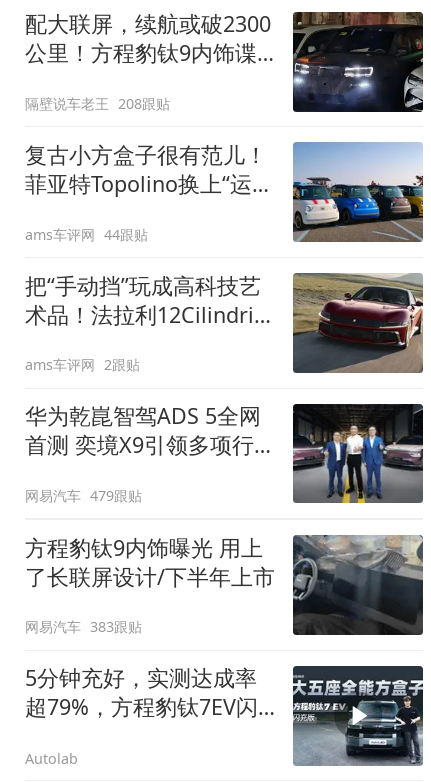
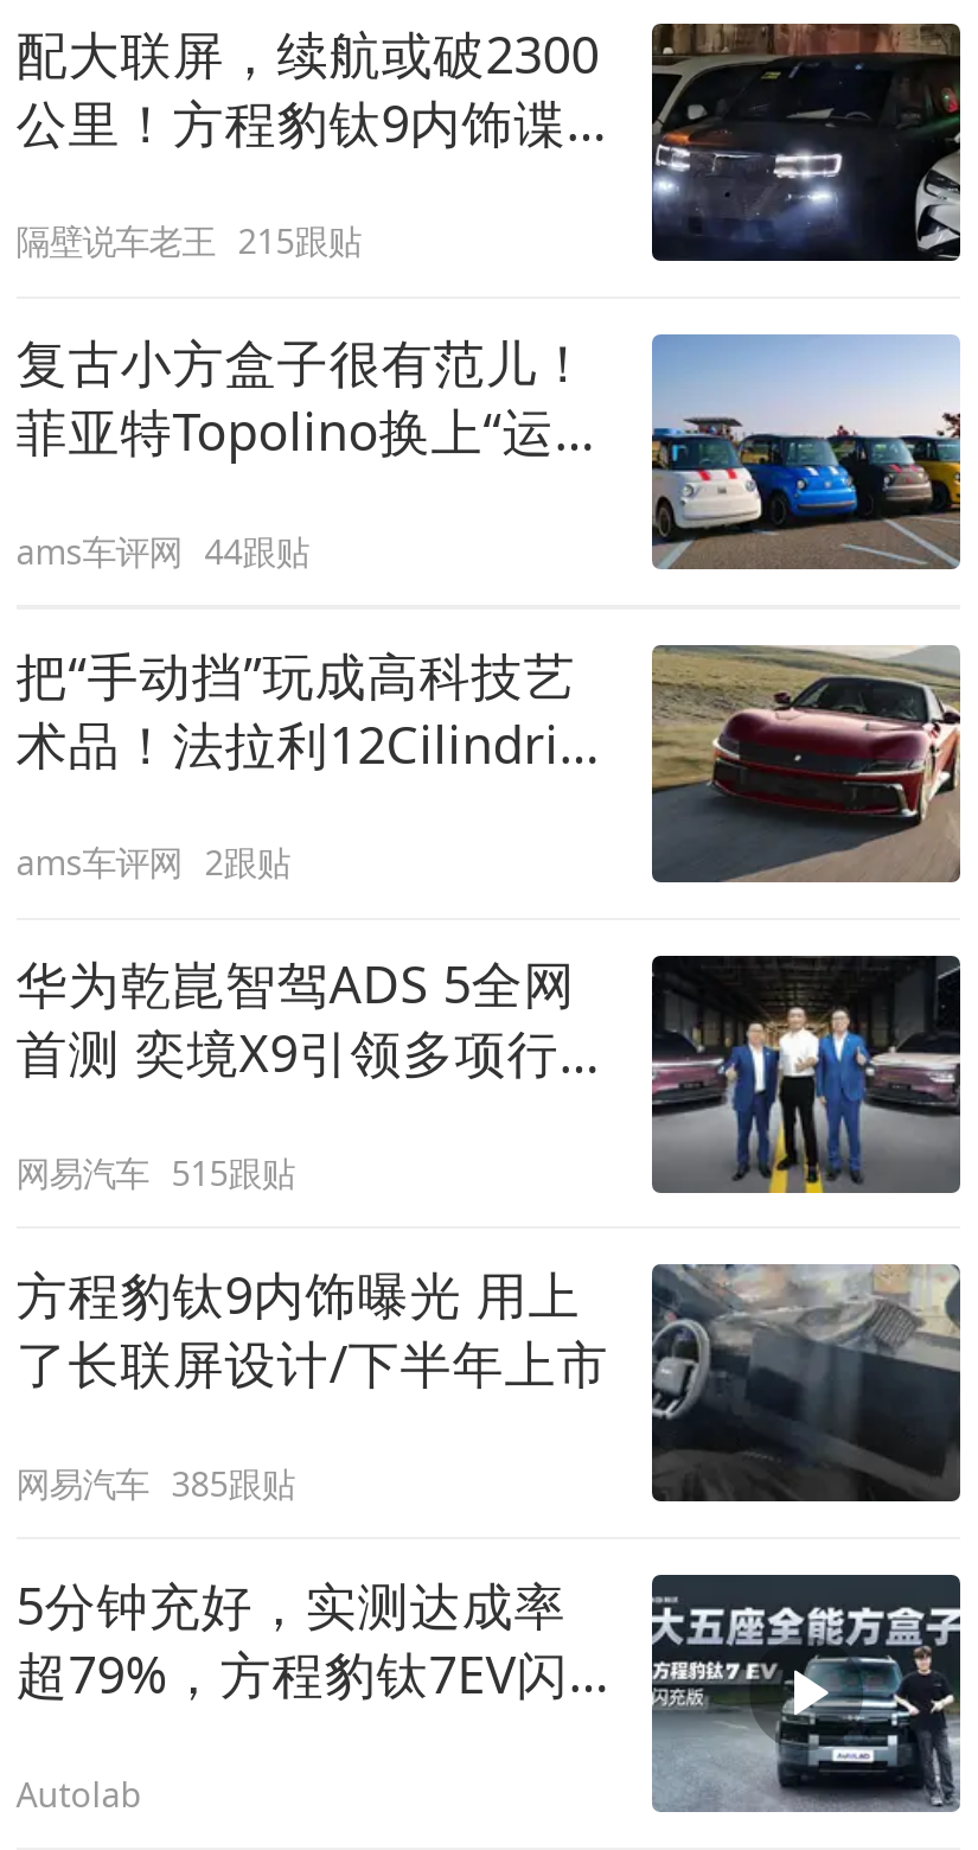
- 隔壁说车老王 208跟贴
+ 隔壁说车老王 215跟贴

- 网易汽车 479跟贴
+ 网易汽车 515跟贴

- 网易汽车 383跟贴
+ 网易汽车 385跟贴
